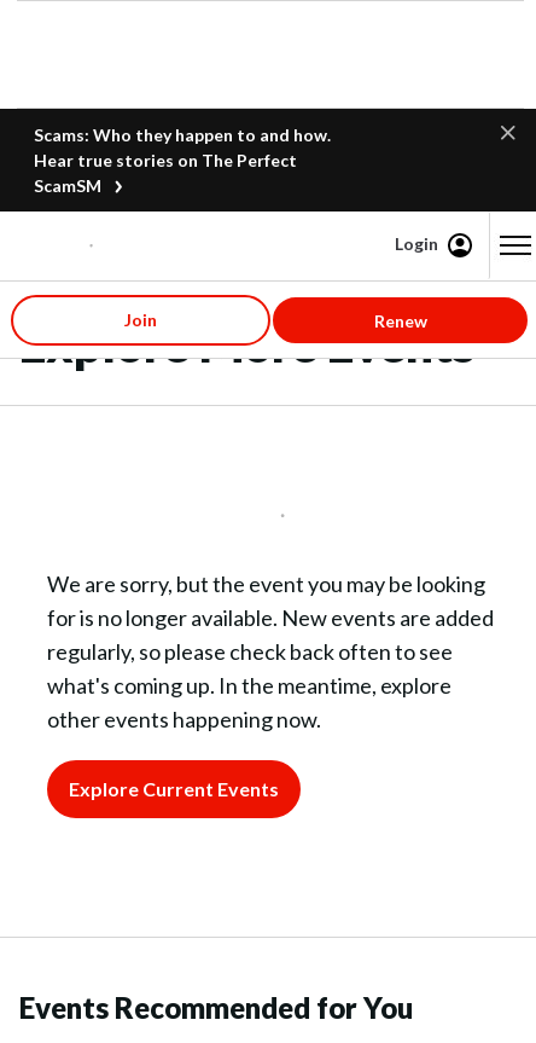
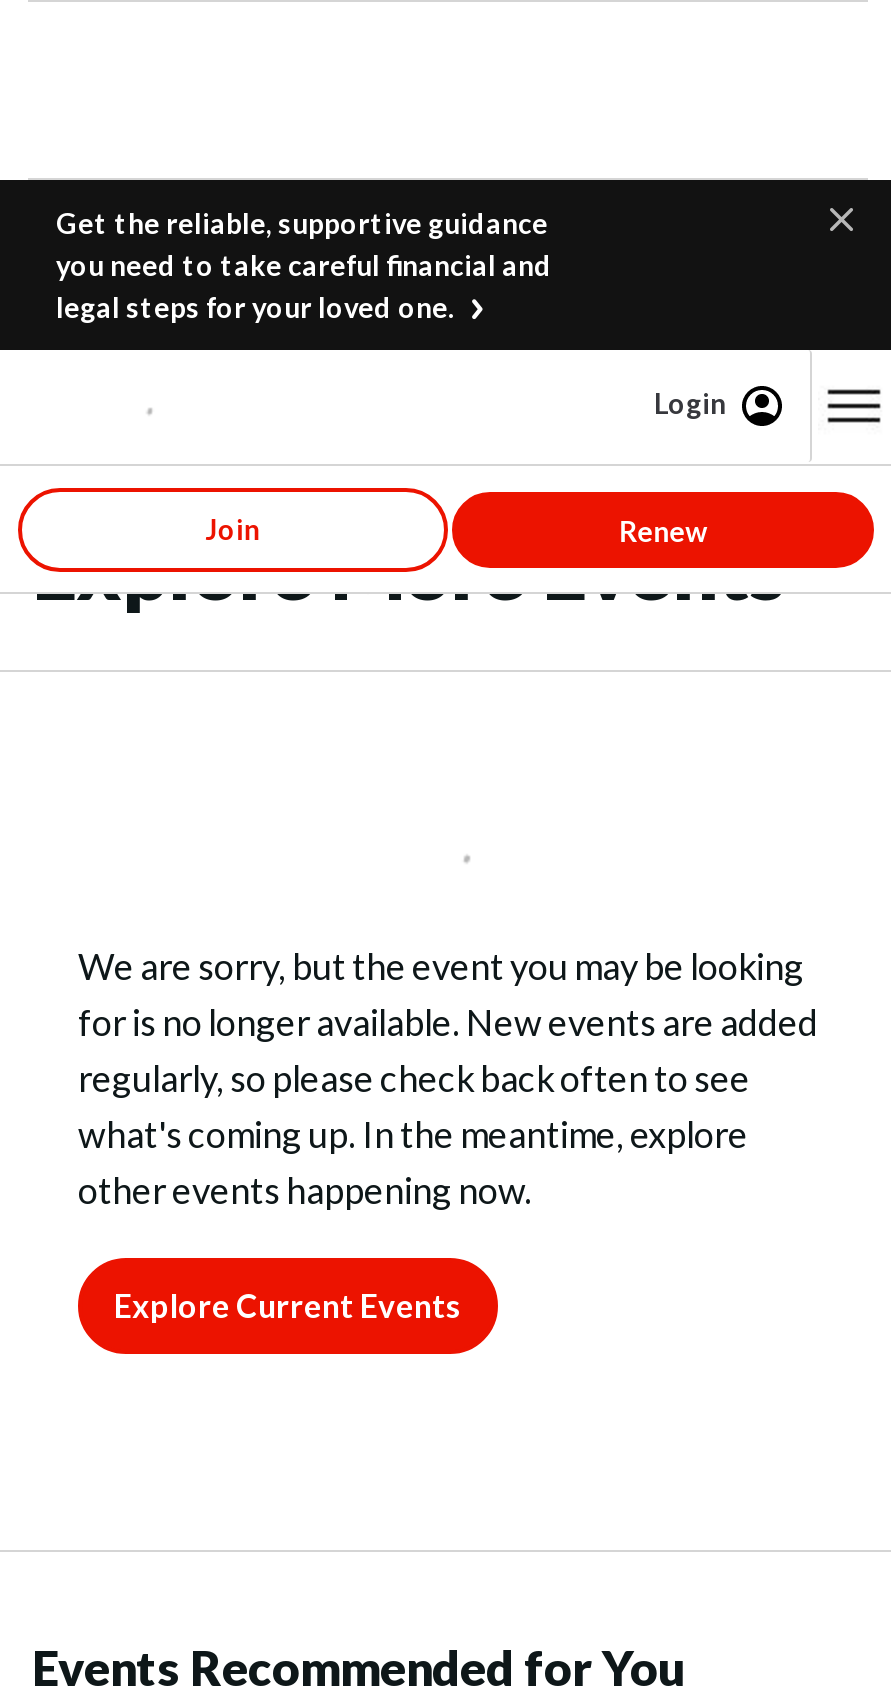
- Scams: Who they happen to and how.
- Hear true stories on The Perfect
- ScamSM
+ Get the reliable, supportive guidance
+ you need to take careful financial and
+ legal steps for your loved one.
